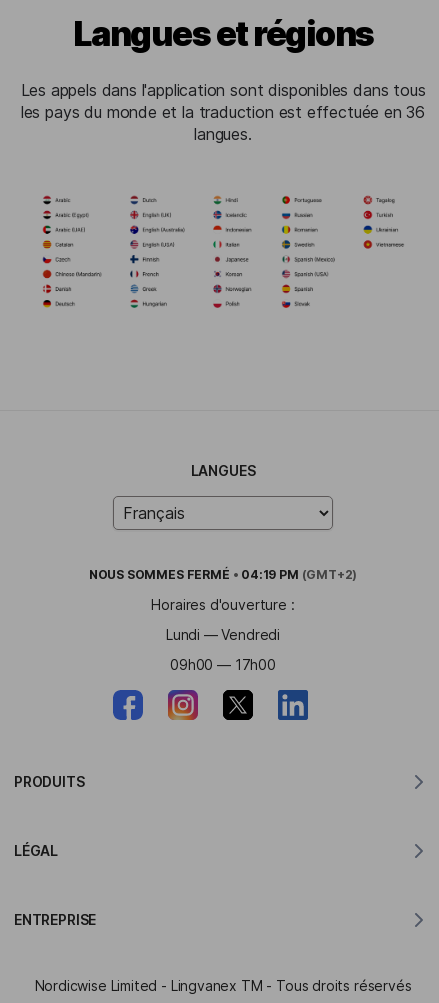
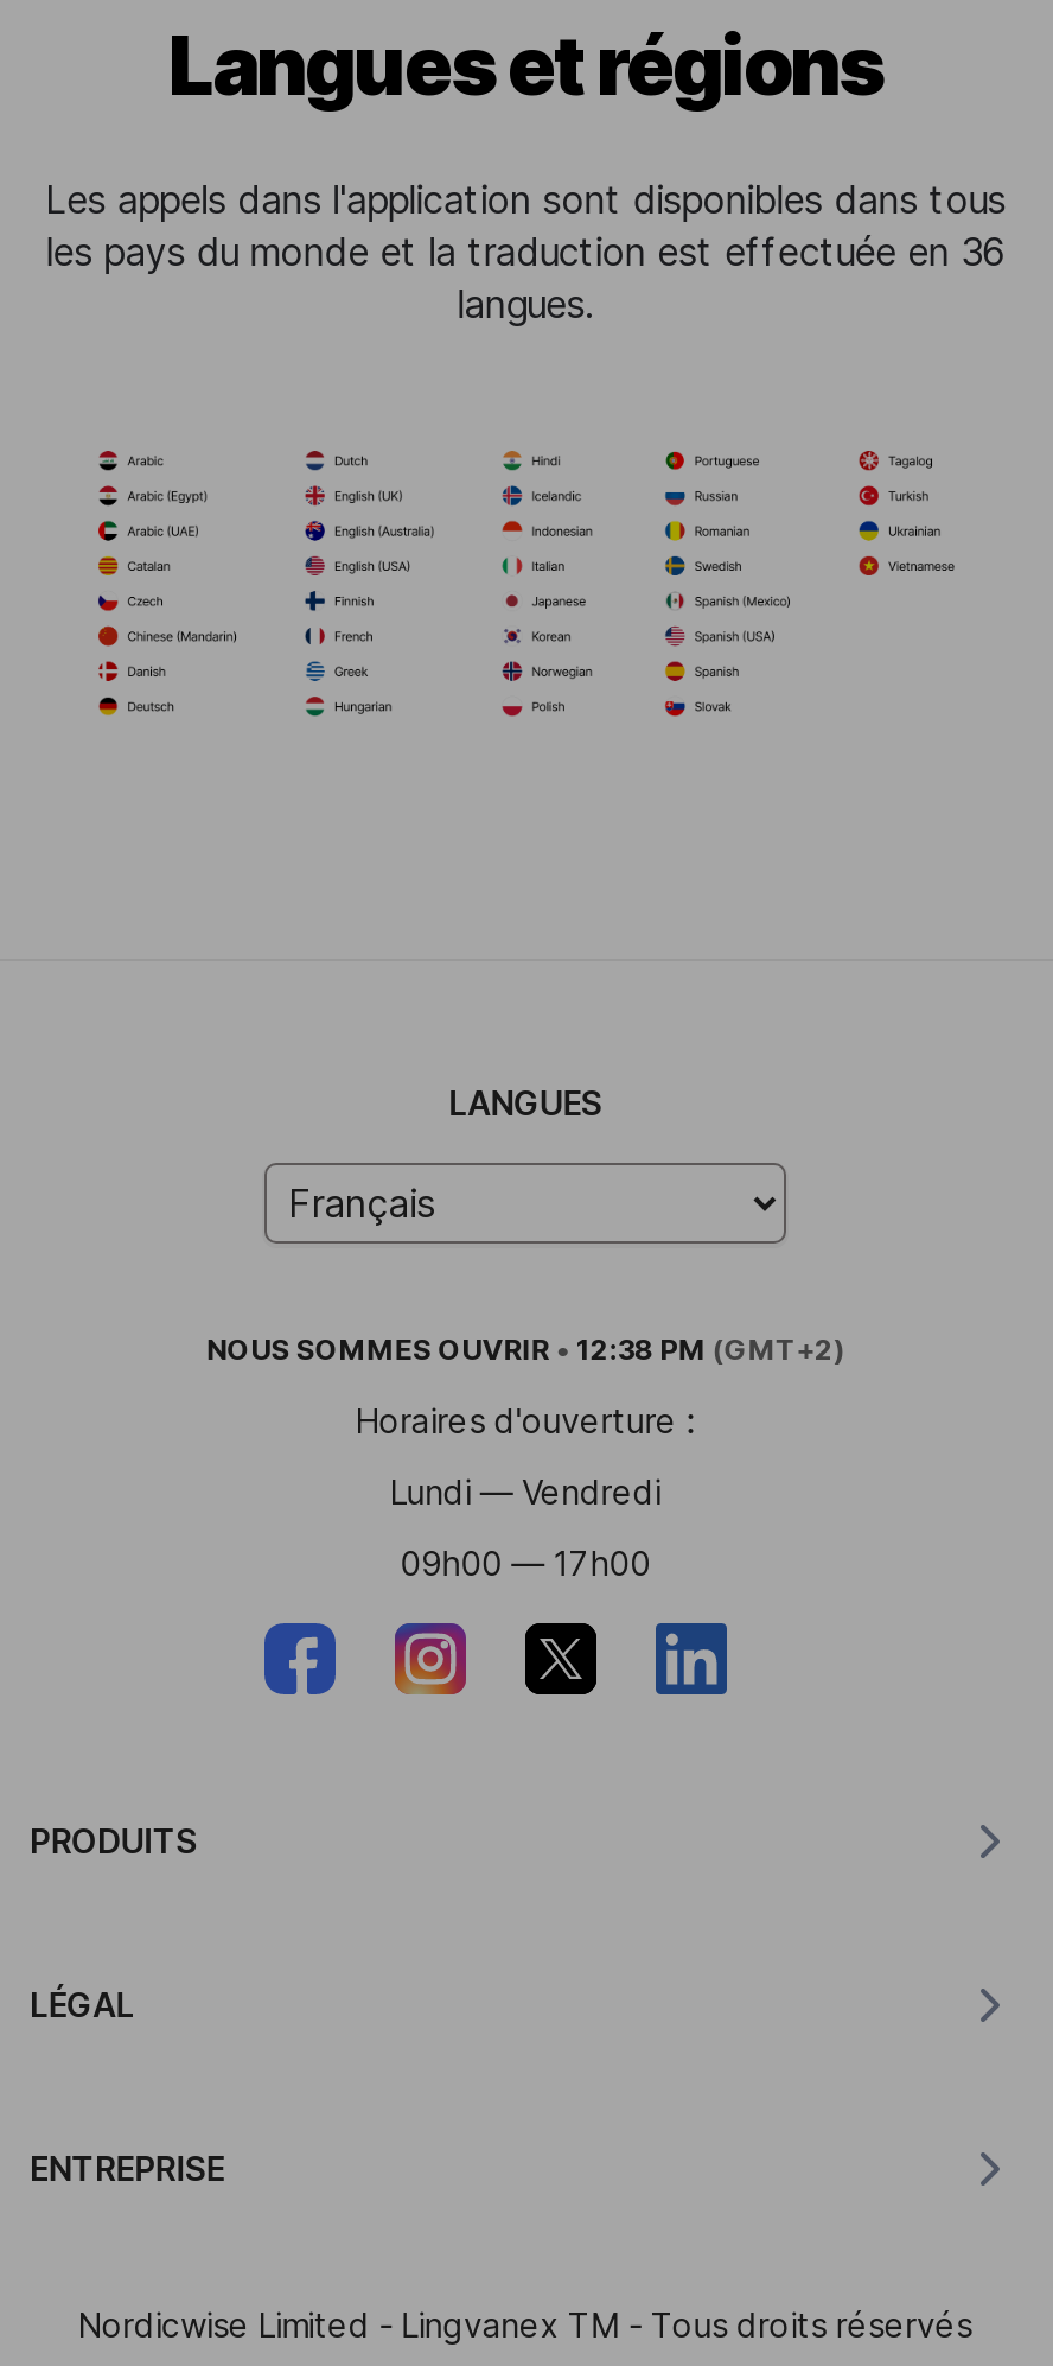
- NOUS SOMMES FERMÉ • 04:19 PM (GMT+2)
+ NOUS SOMMES OUVRIR • 12:38 PM (GMT+2)
